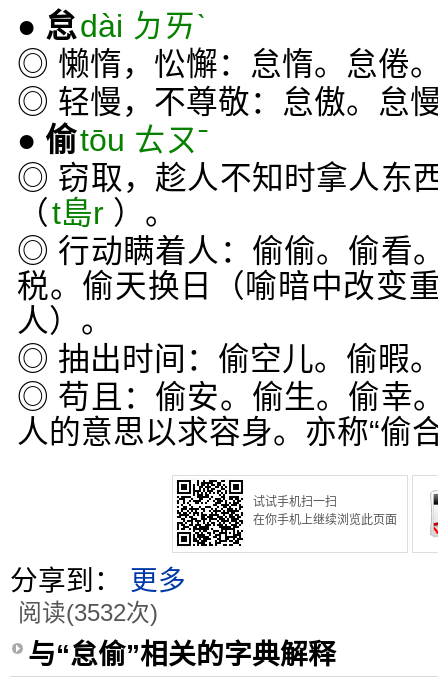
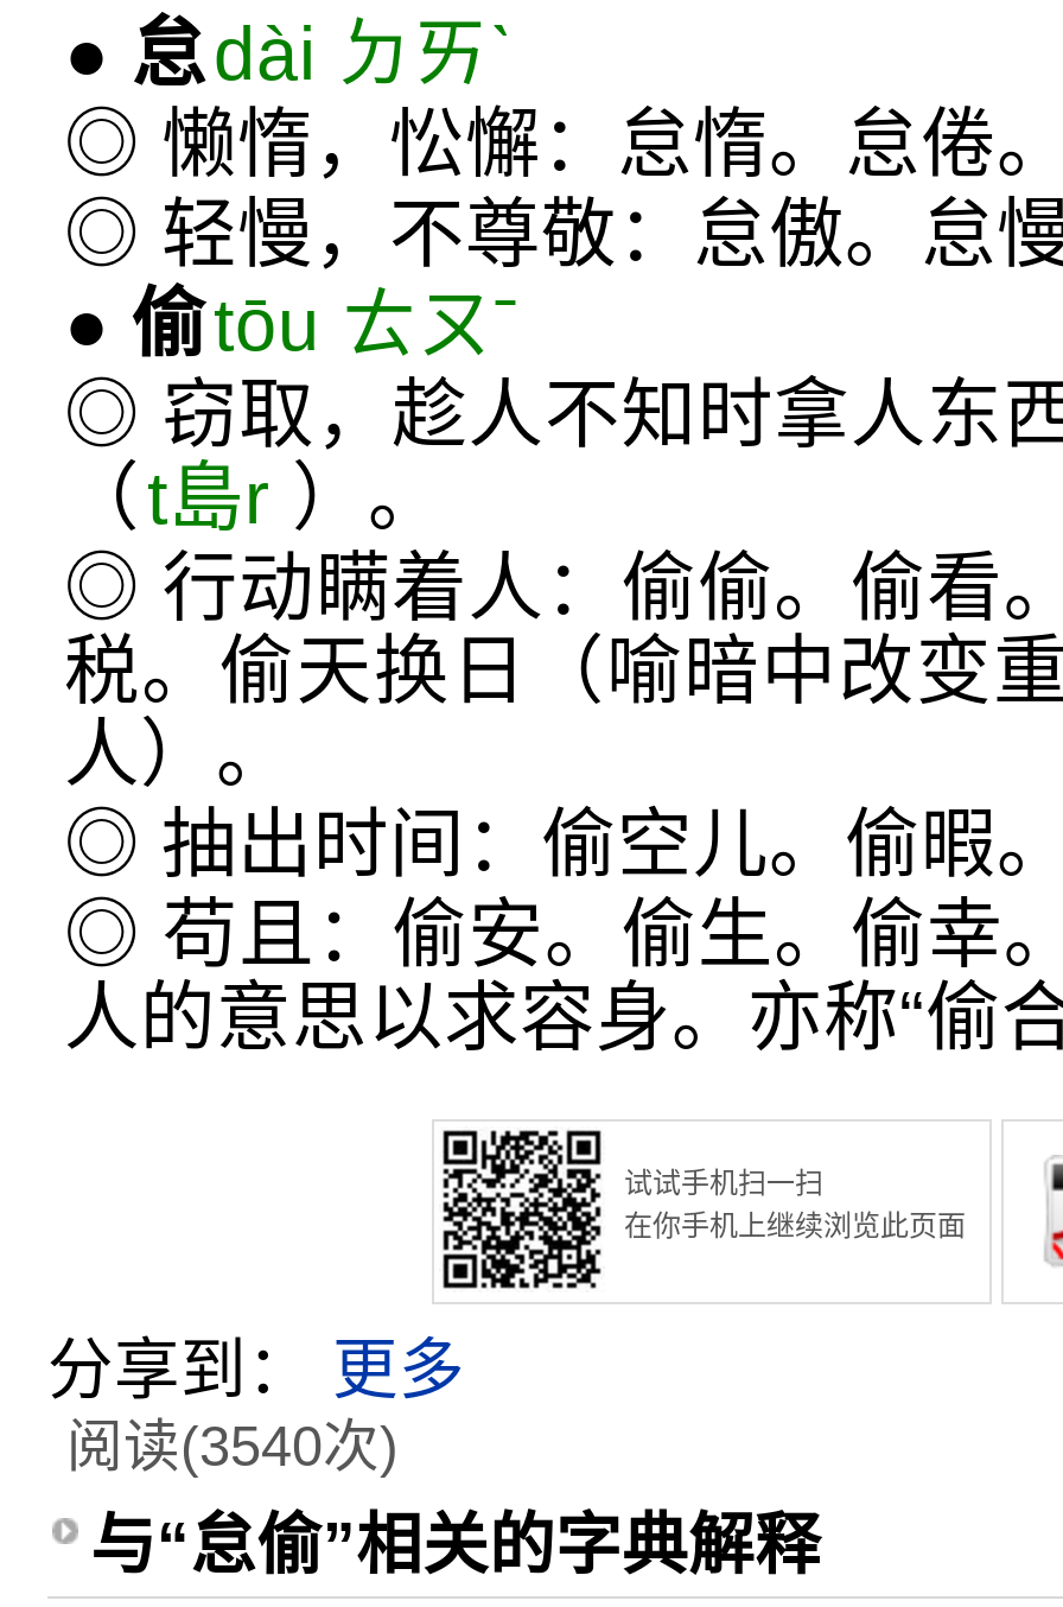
- 阅读(3532次)
+ 阅读(3540次)
